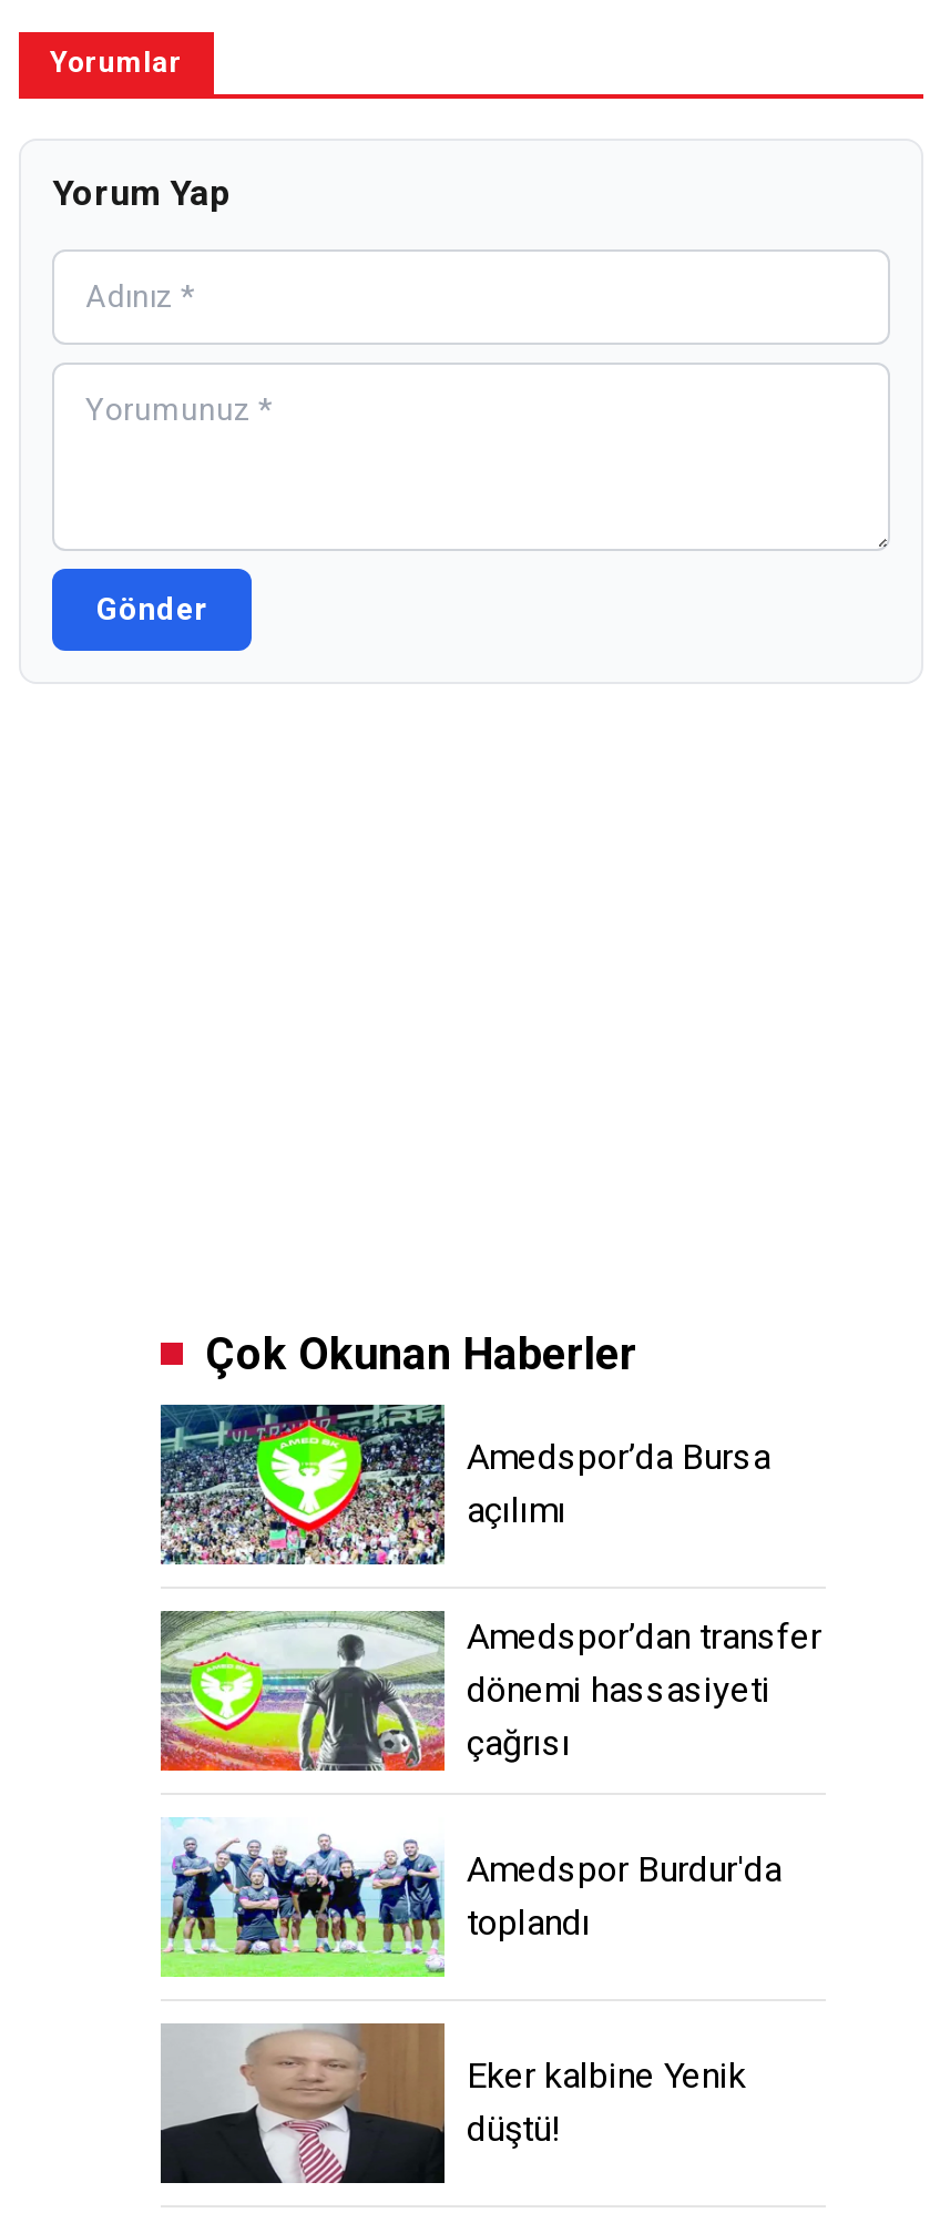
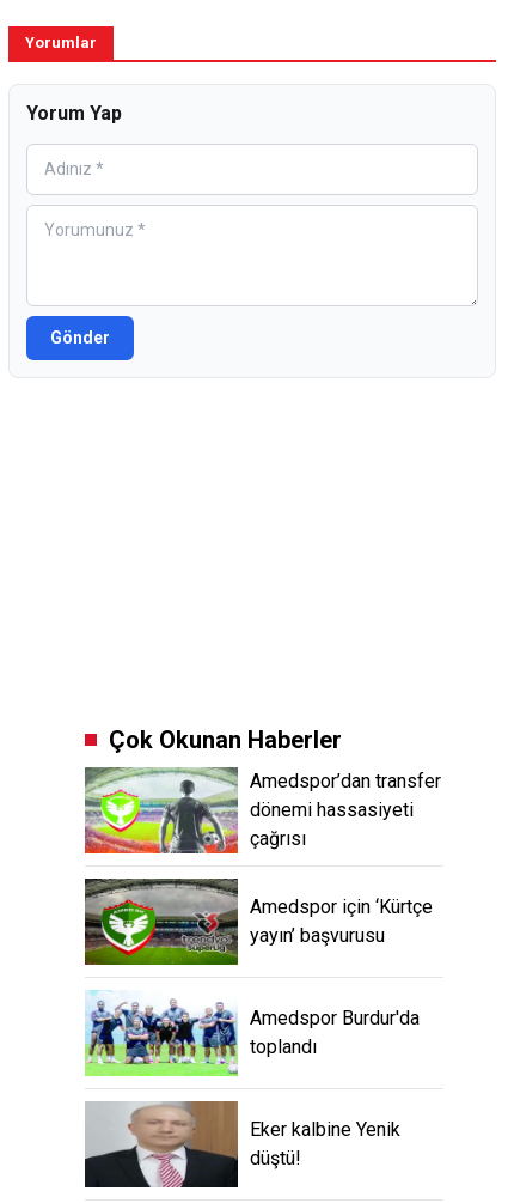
- [image]
- Amedspor’da Bursa
- açılımı

moved up: [image] | Amedspor’dan transfer | dönemi hassasiyeti | çağrısı

+ [image]
+ Amedspor için ‘Kürtçe
+ yayın’ başvurusu
